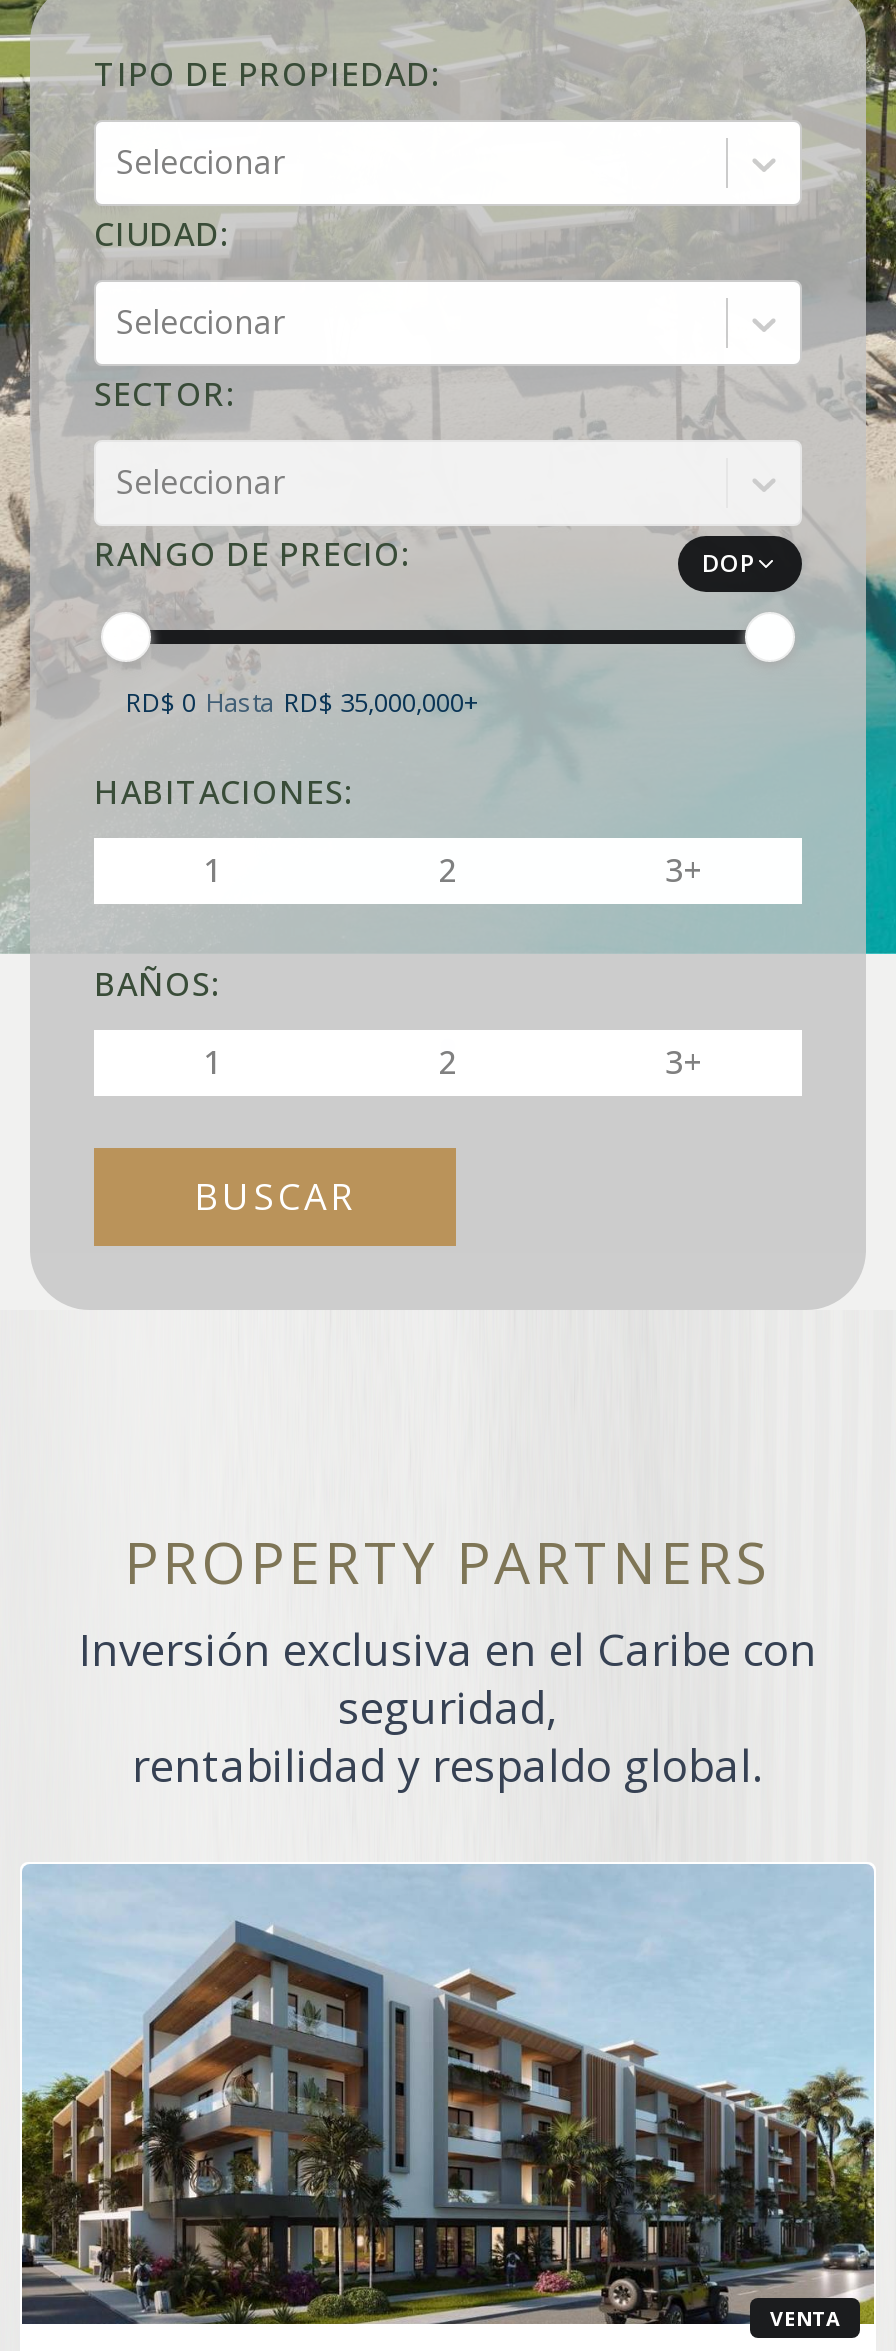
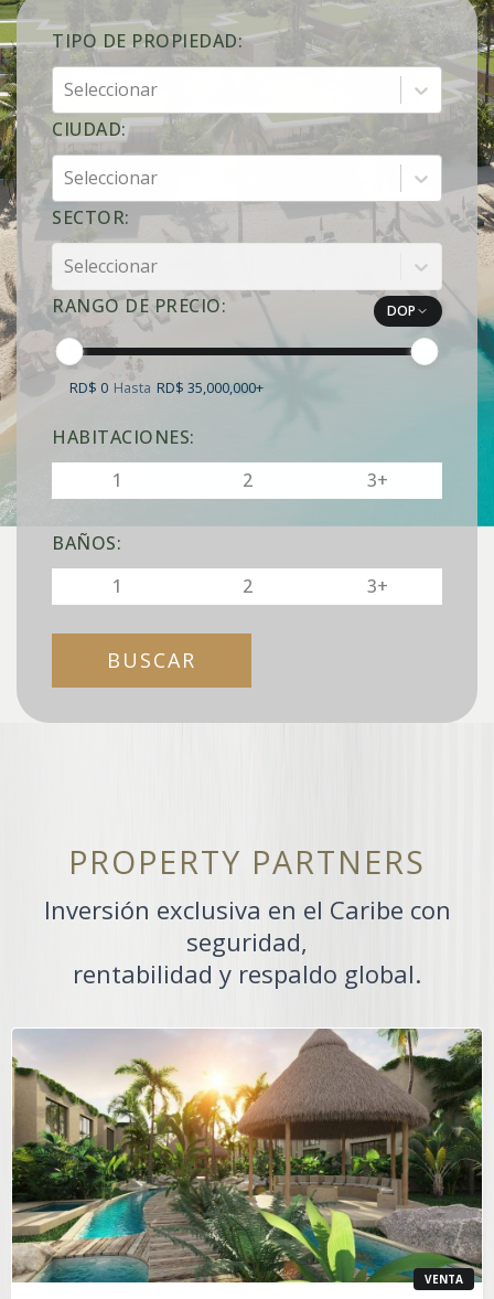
- [image]
+ [image]
